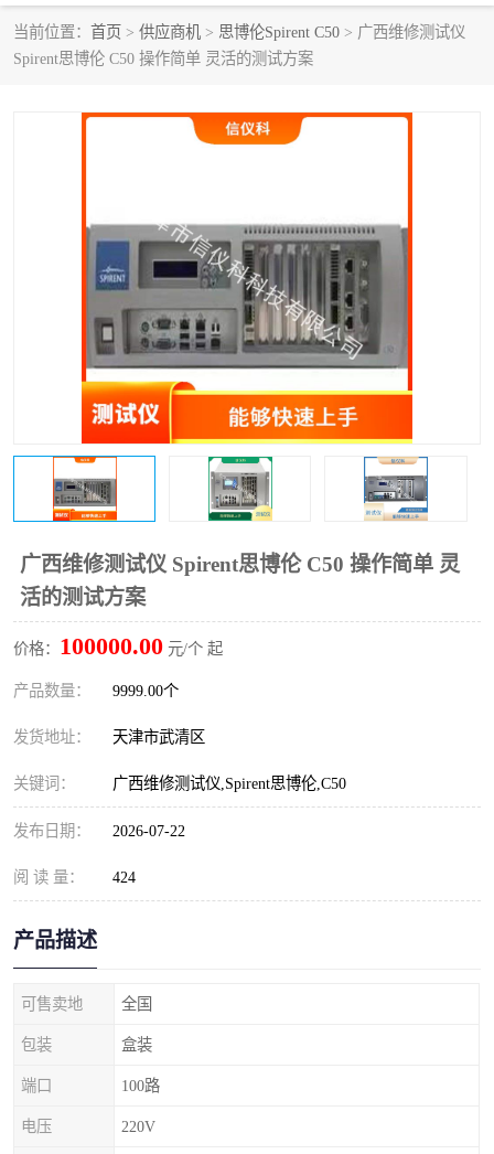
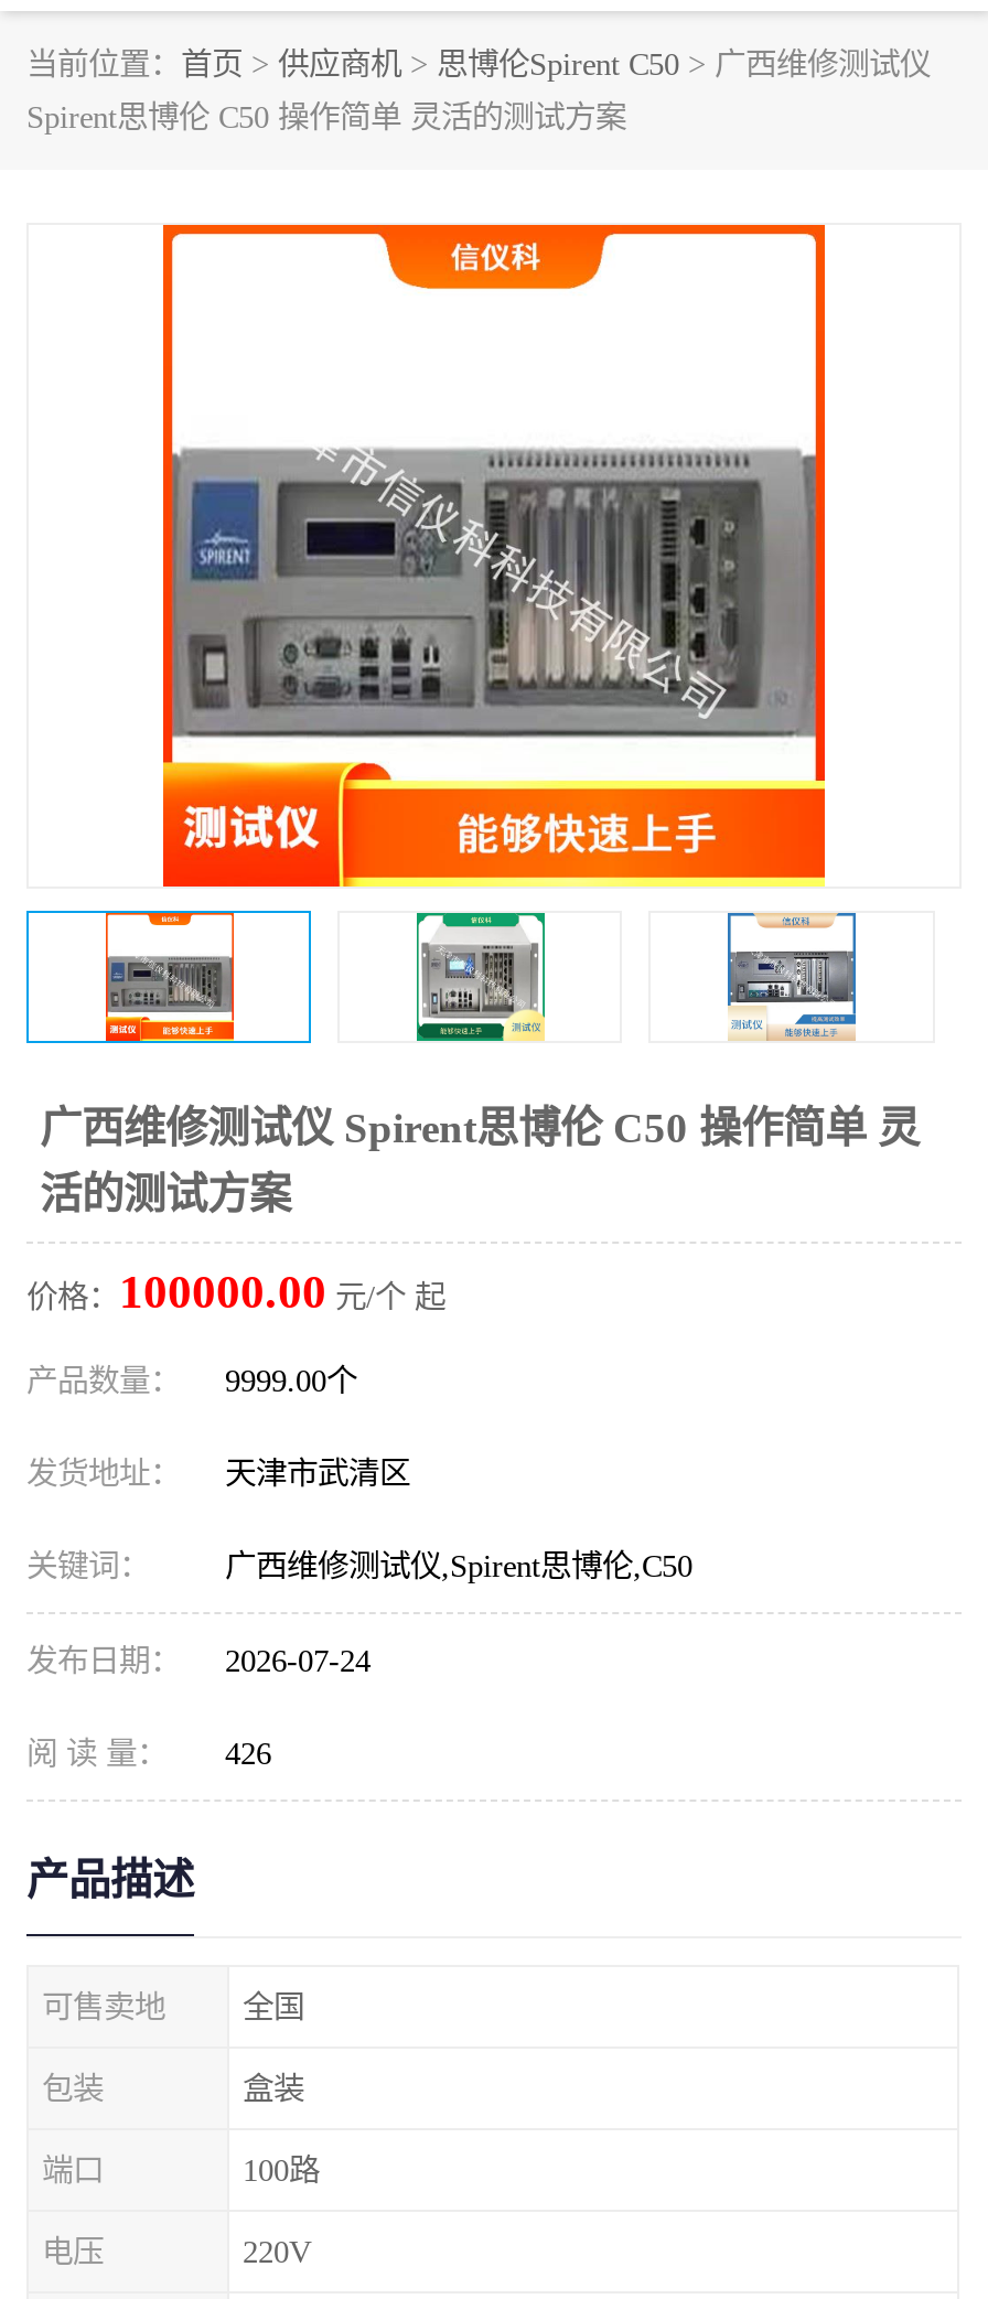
- 发布日期： 2026-07-22
+ 发布日期： 2026-07-24

- 阅 读 量： 424
+ 阅 读 量： 426
